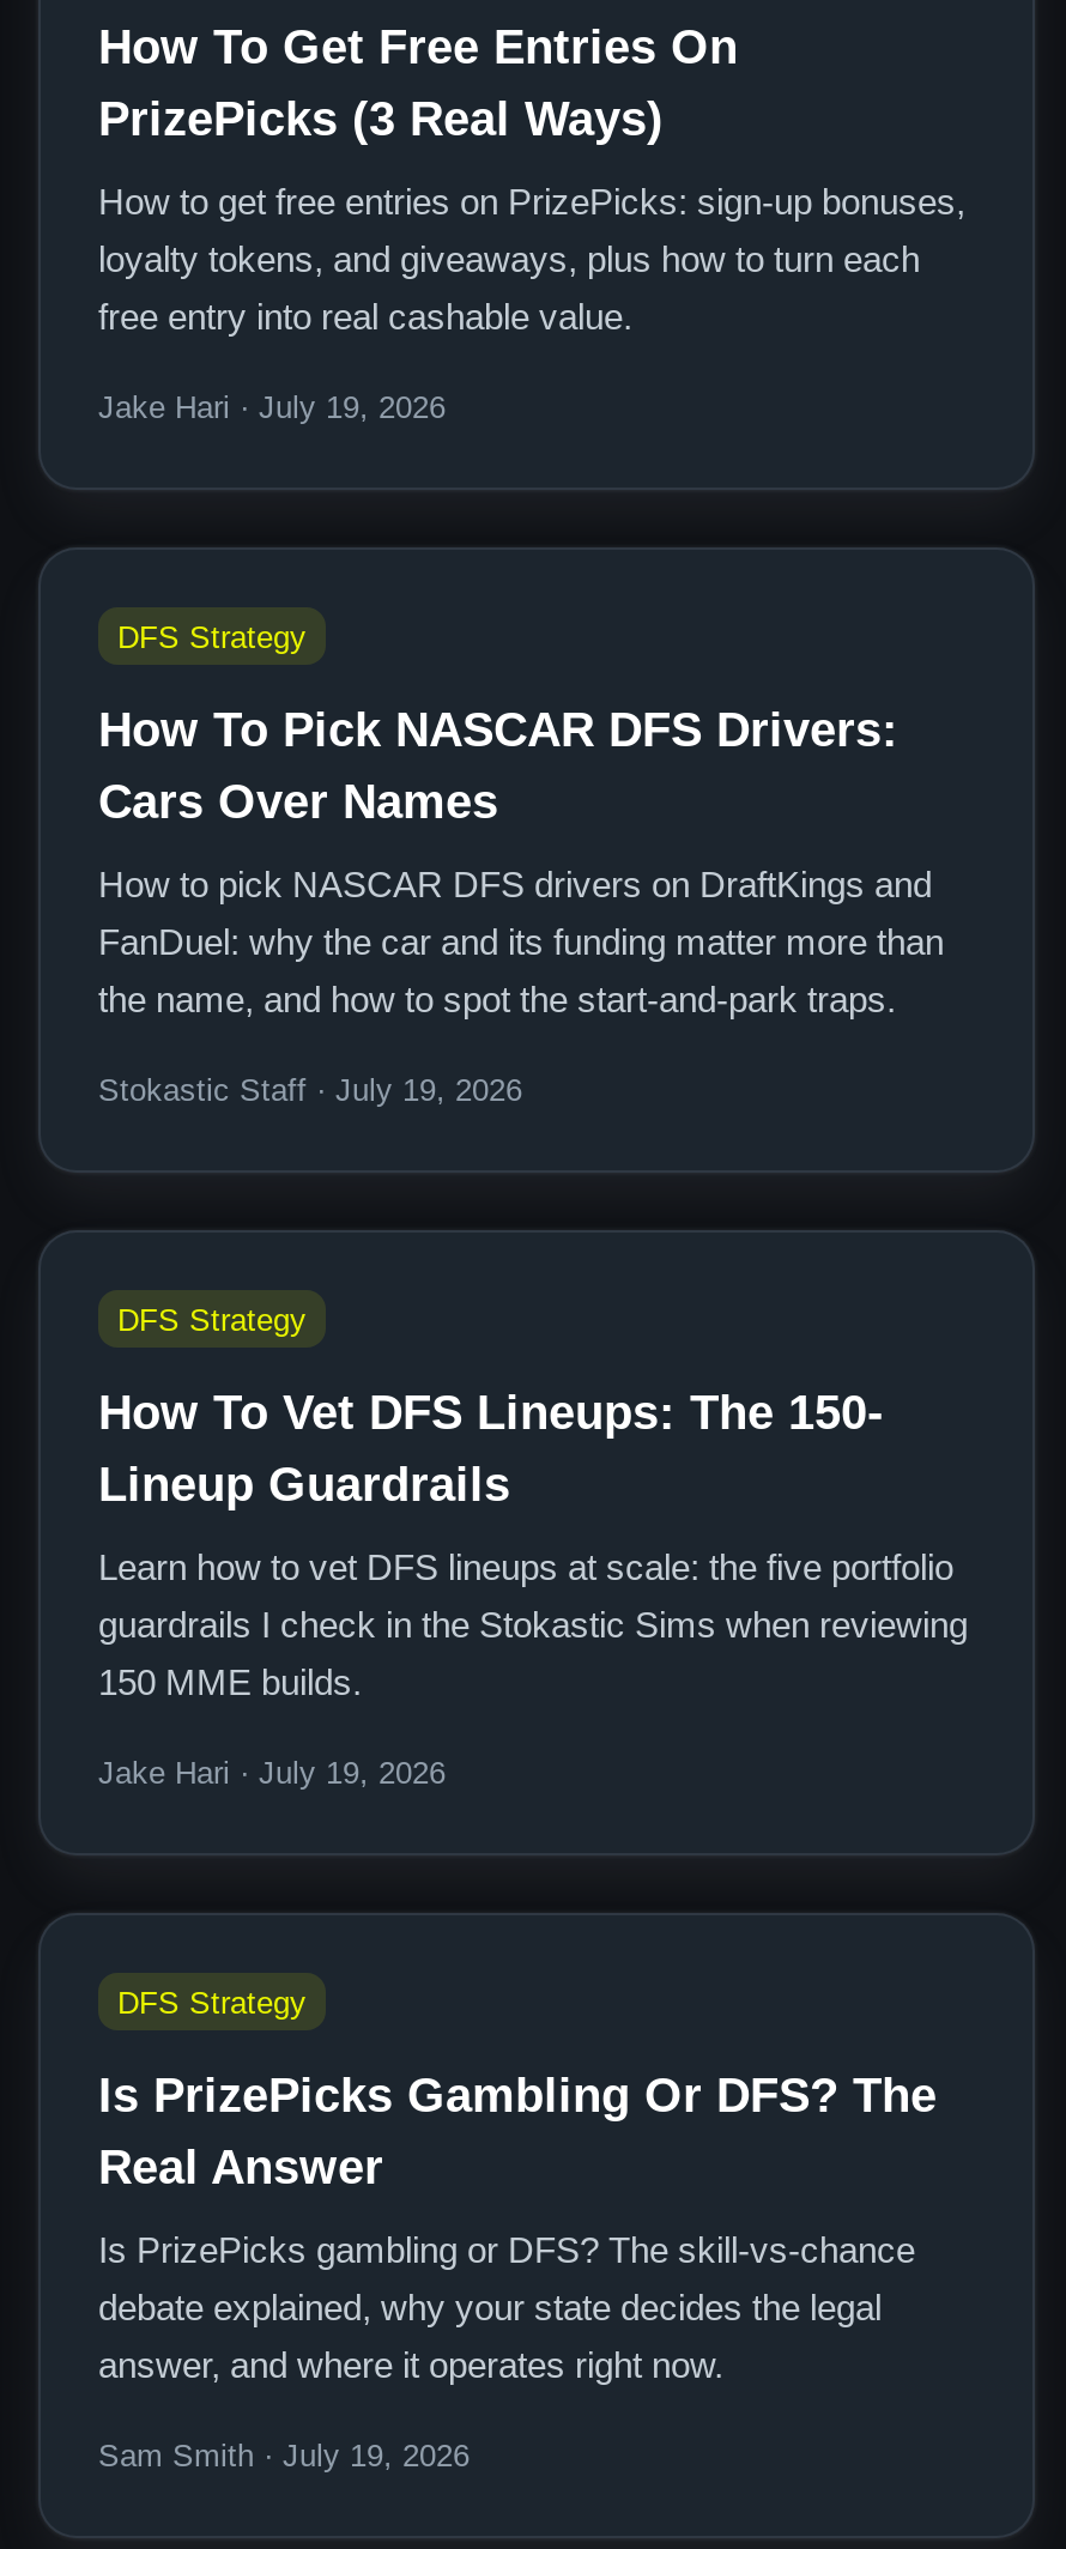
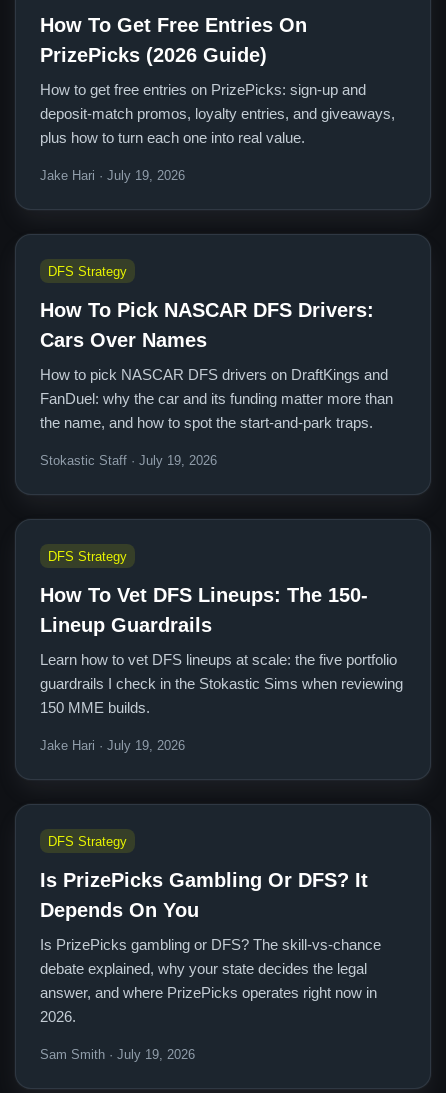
- PrizePicks (3 Real Ways)
+ PrizePicks (2026 Guide)

- How to get free entries on PrizePicks: sign-up bonuses,
- loyalty tokens, and giveaways, plus how to turn each
- free entry into real cashable value.
+ How to get free entries on PrizePicks: sign-up and
+ deposit-match promos, loyalty entries, and giveaways,
+ plus how to turn each one into real value.

- Is PrizePicks Gambling Or DFS? The
- Real Answer
+ Is PrizePicks Gambling Or DFS? It
+ Depends On You

- answer, and where it operates right now.
+ answer, and where PrizePicks operates right now in
+ 2026.
